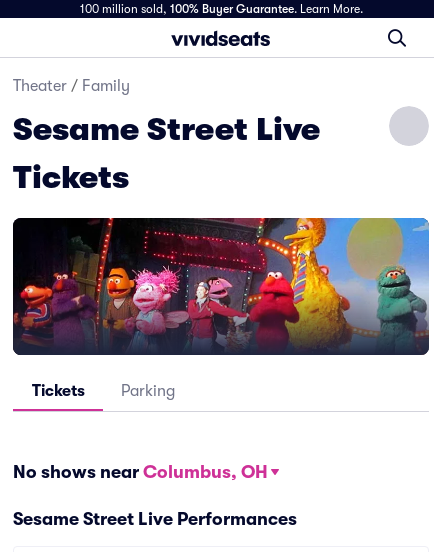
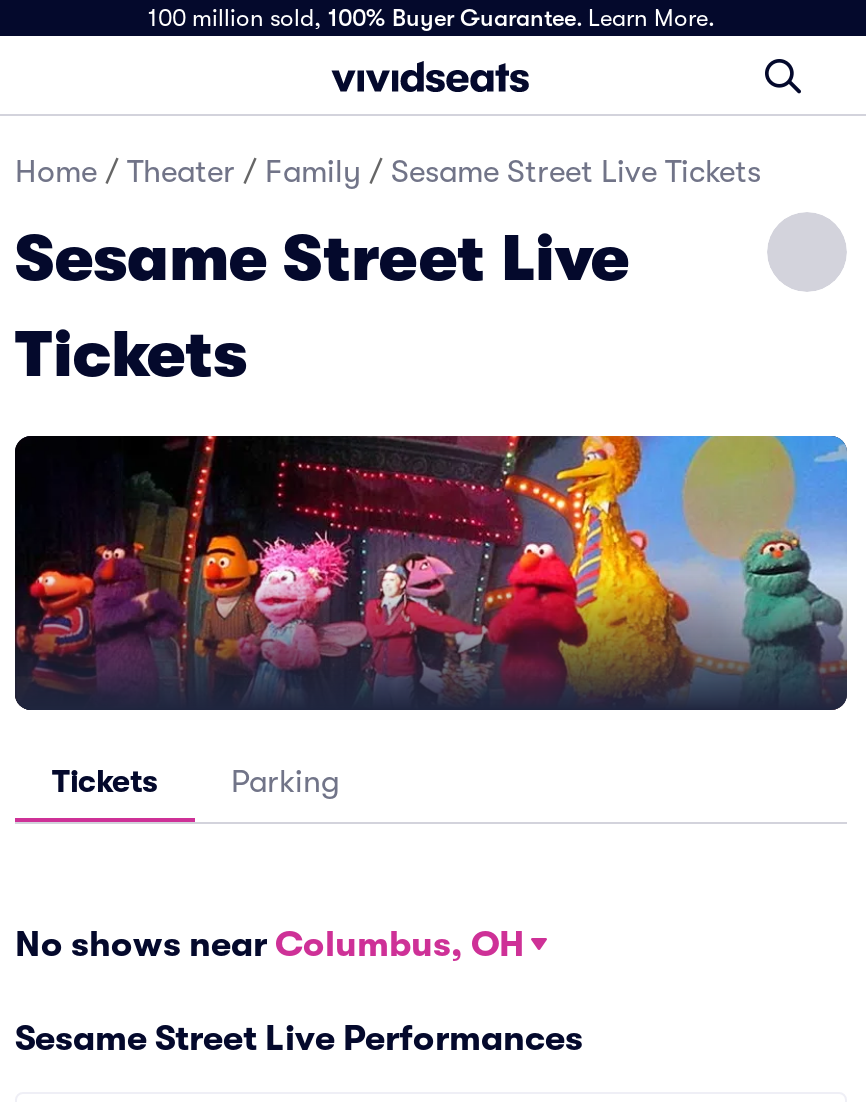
- Theater / Family
+ Home / Theater / Family / Sesame Street Live Tickets
